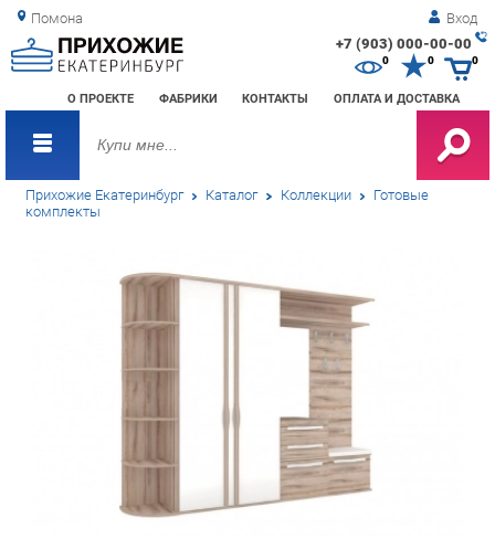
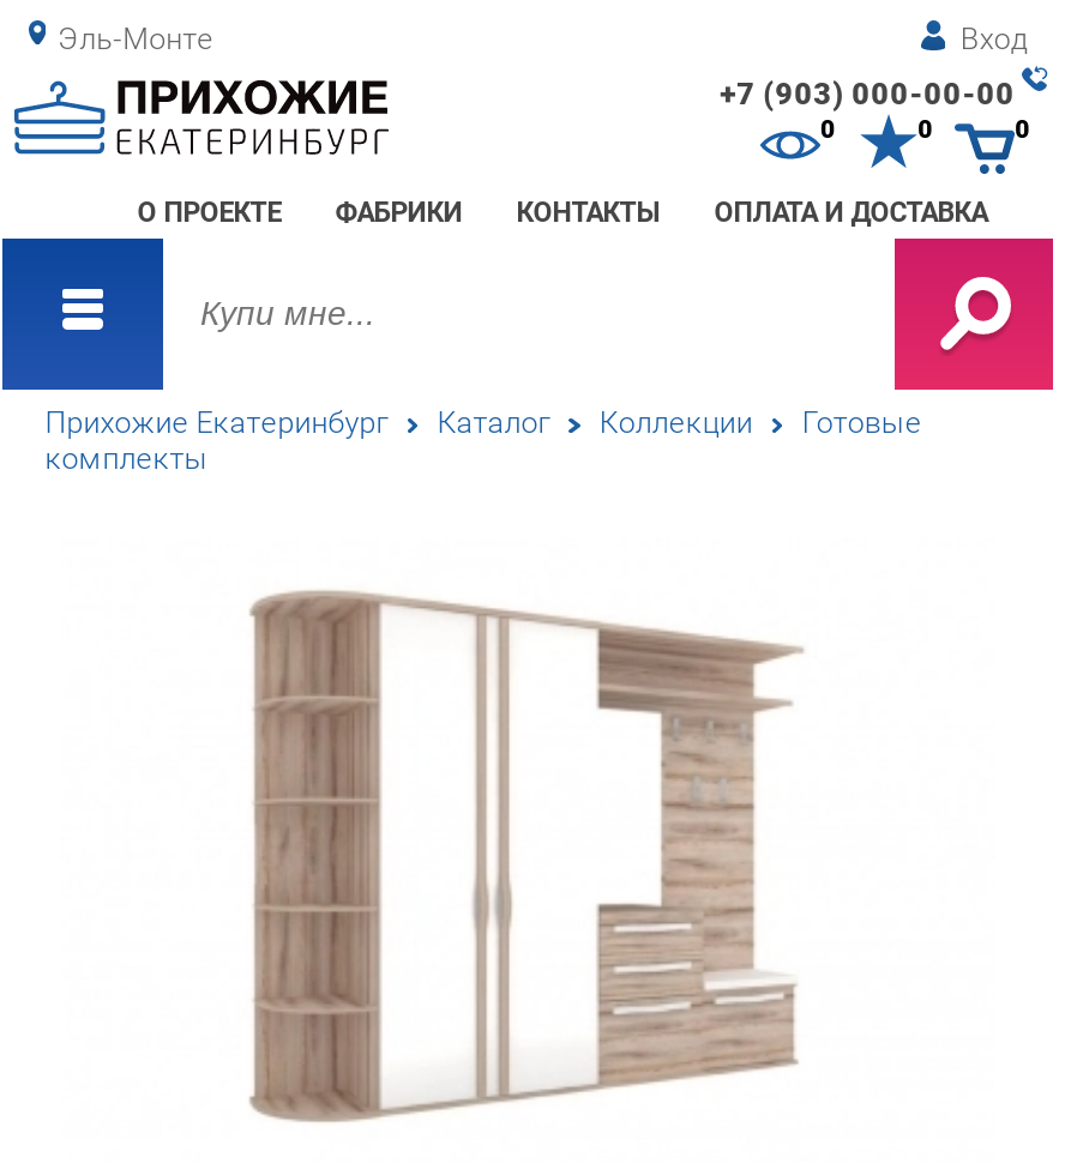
- Помона
+ Эль-Монте
